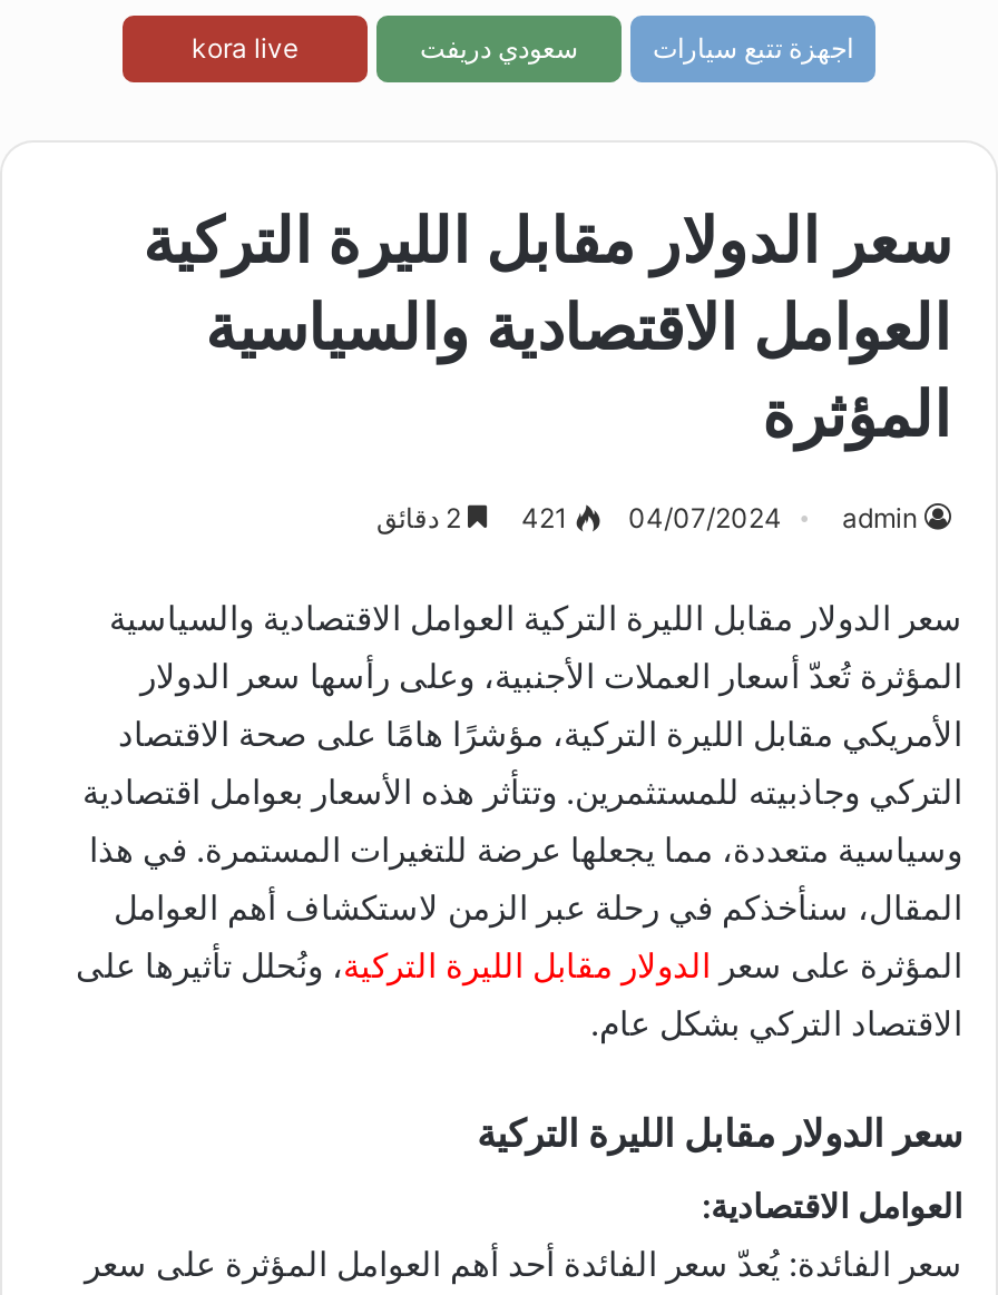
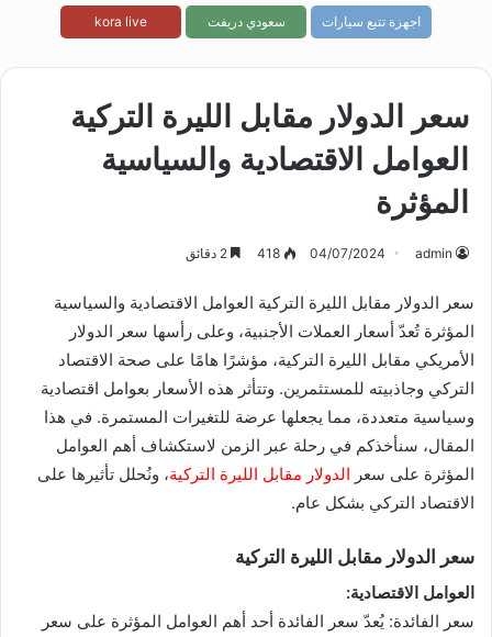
- 421
+ 418
